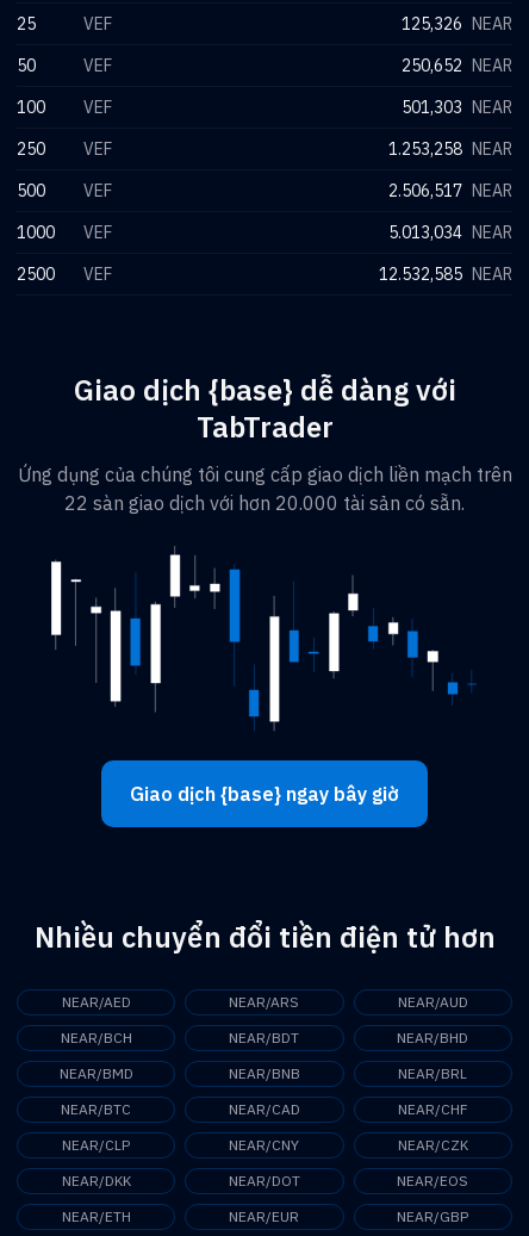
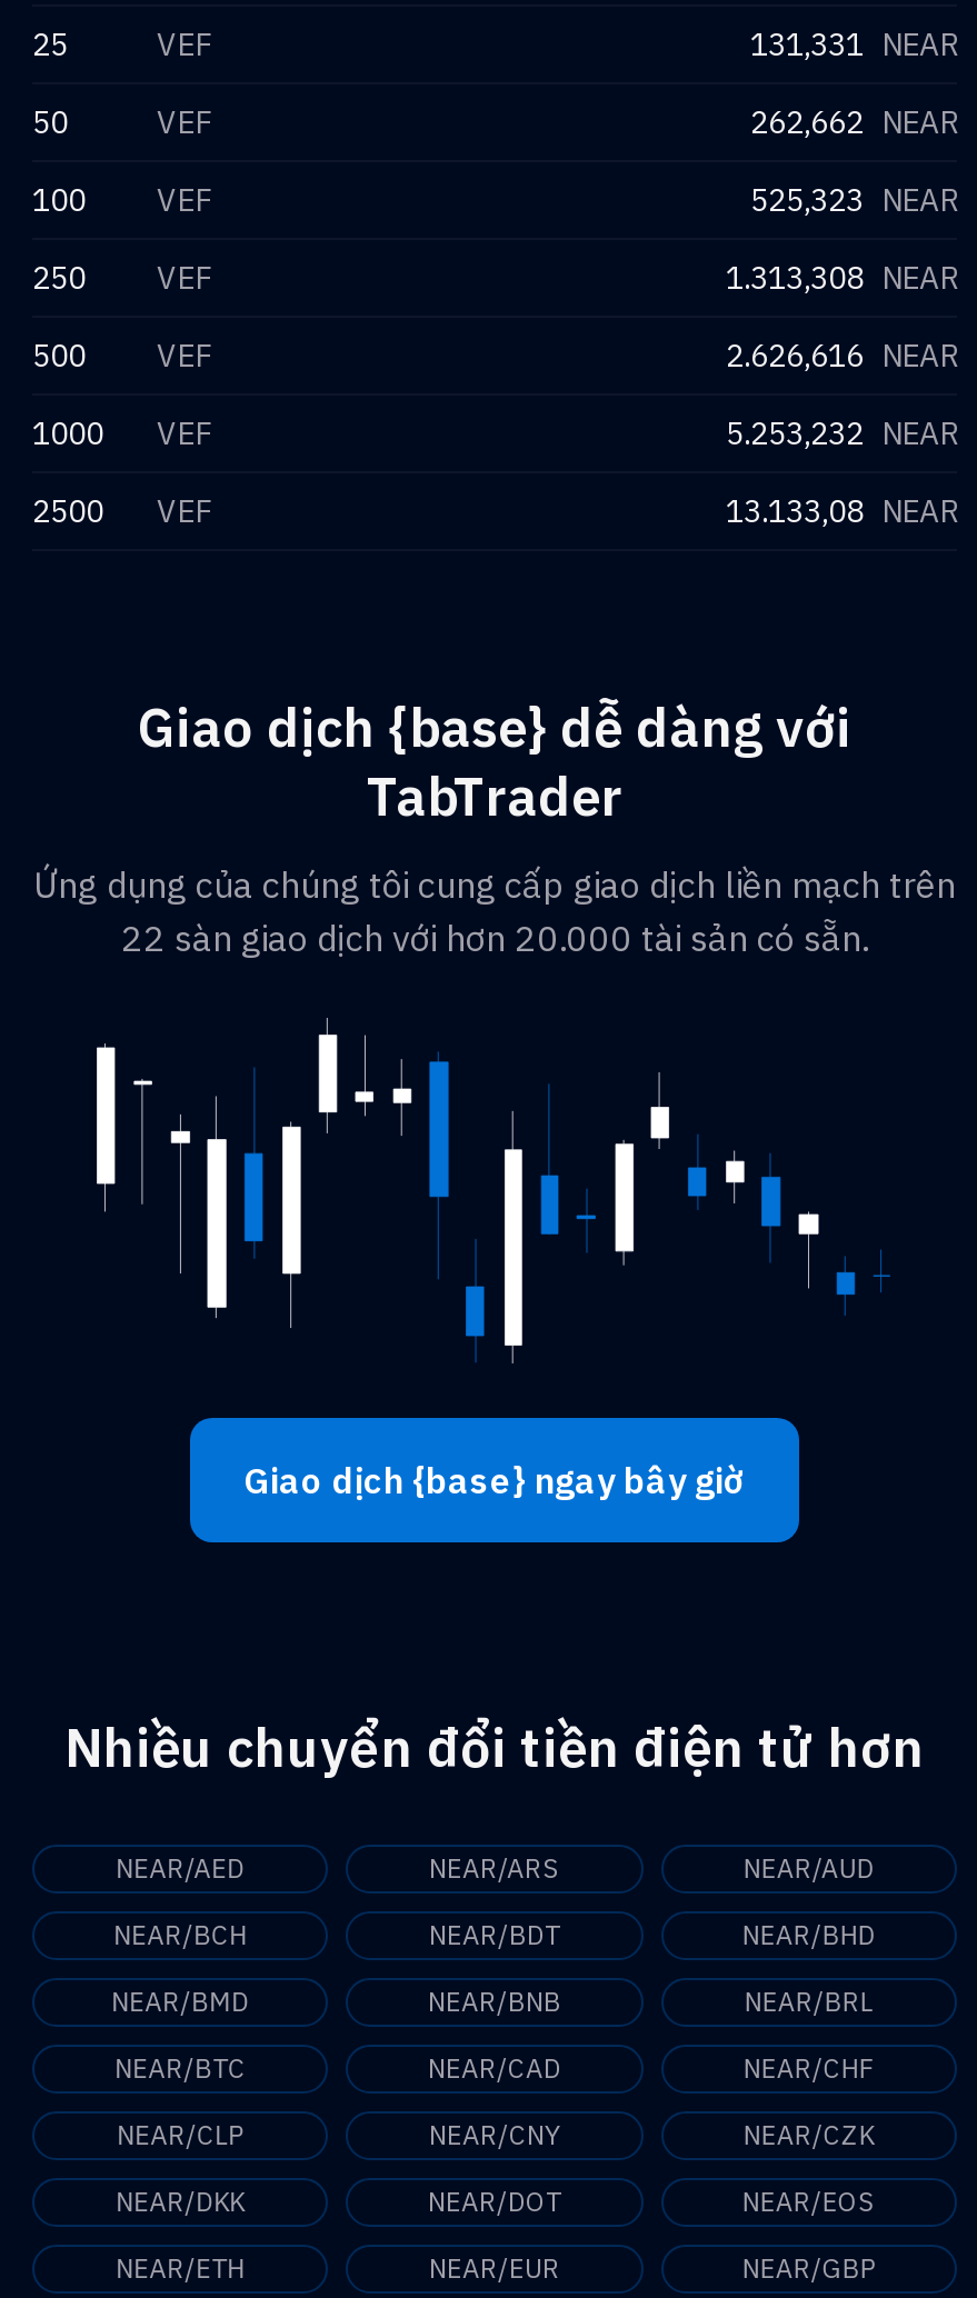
- 125,326 NEAR
+ 131,331 NEAR

- 250,652 NEAR
+ 262,662 NEAR

- 501,303 NEAR
+ 525,323 NEAR

- 1.253,258 NEAR
+ 1.313,308 NEAR

- 2.506,517 NEAR
+ 2.626,616 NEAR

- 5.013,034 NEAR
+ 5.253,232 NEAR

- 12.532,585 NEAR
+ 13.133,08 NEAR
